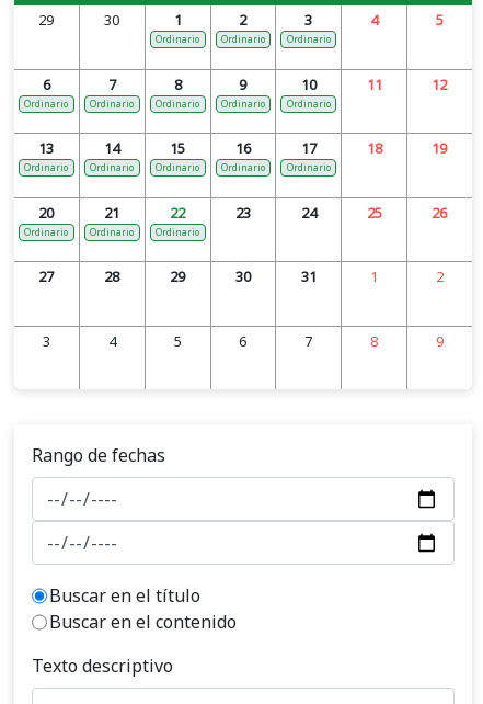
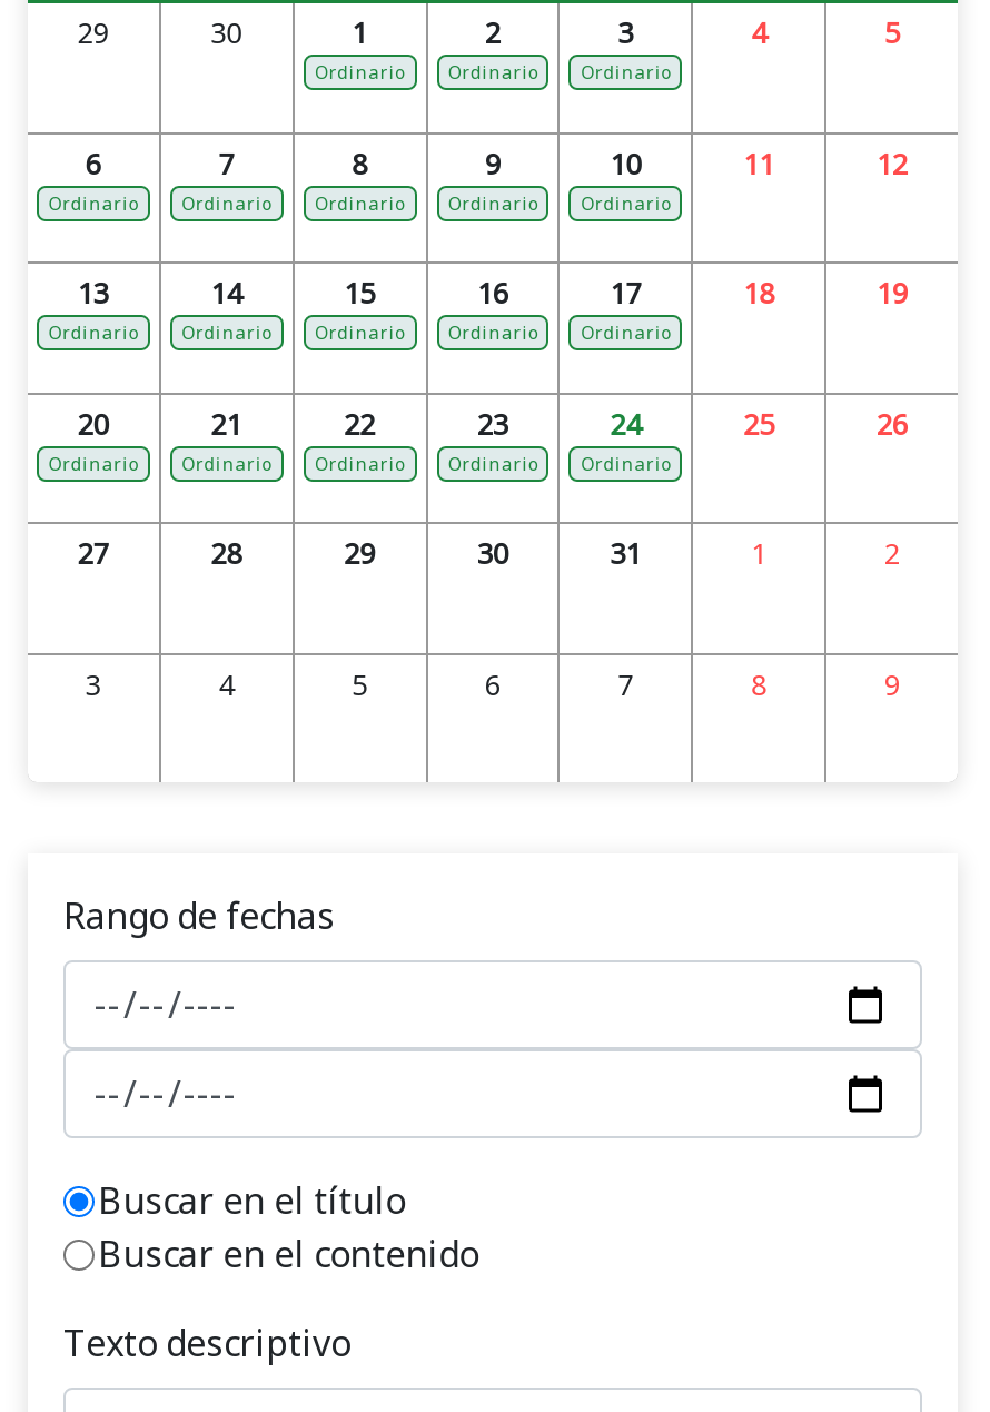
+ Ordinario

+ Ordinario
